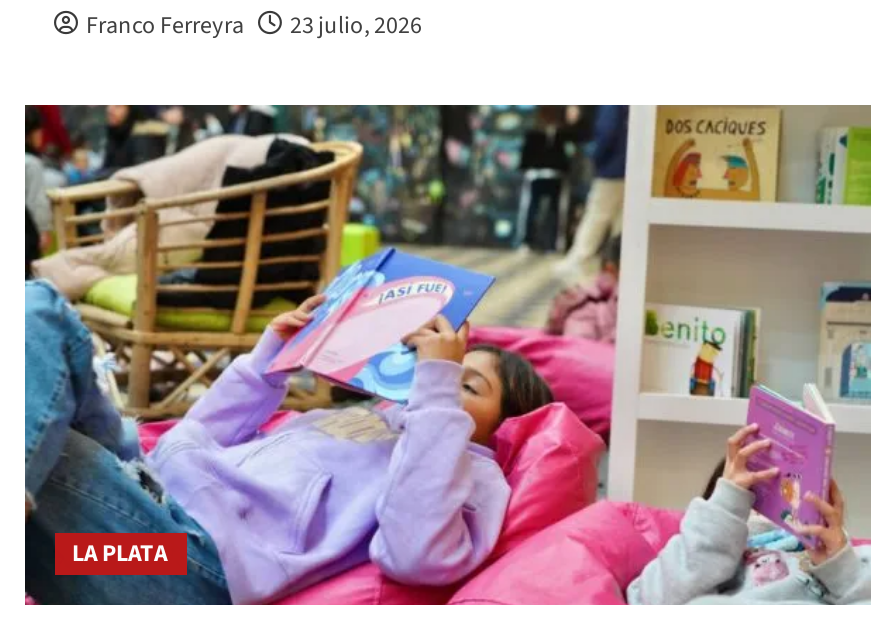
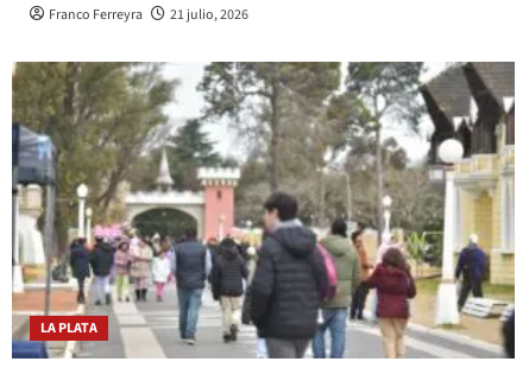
- Franco Ferreyra 23 julio, 2026
+ Franco Ferreyra 21 julio, 2026

- [image]
+ [image]
